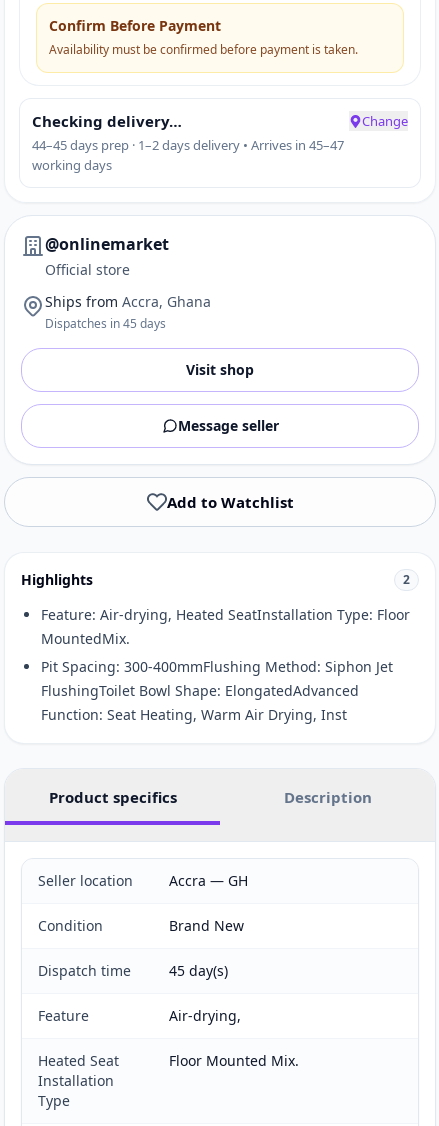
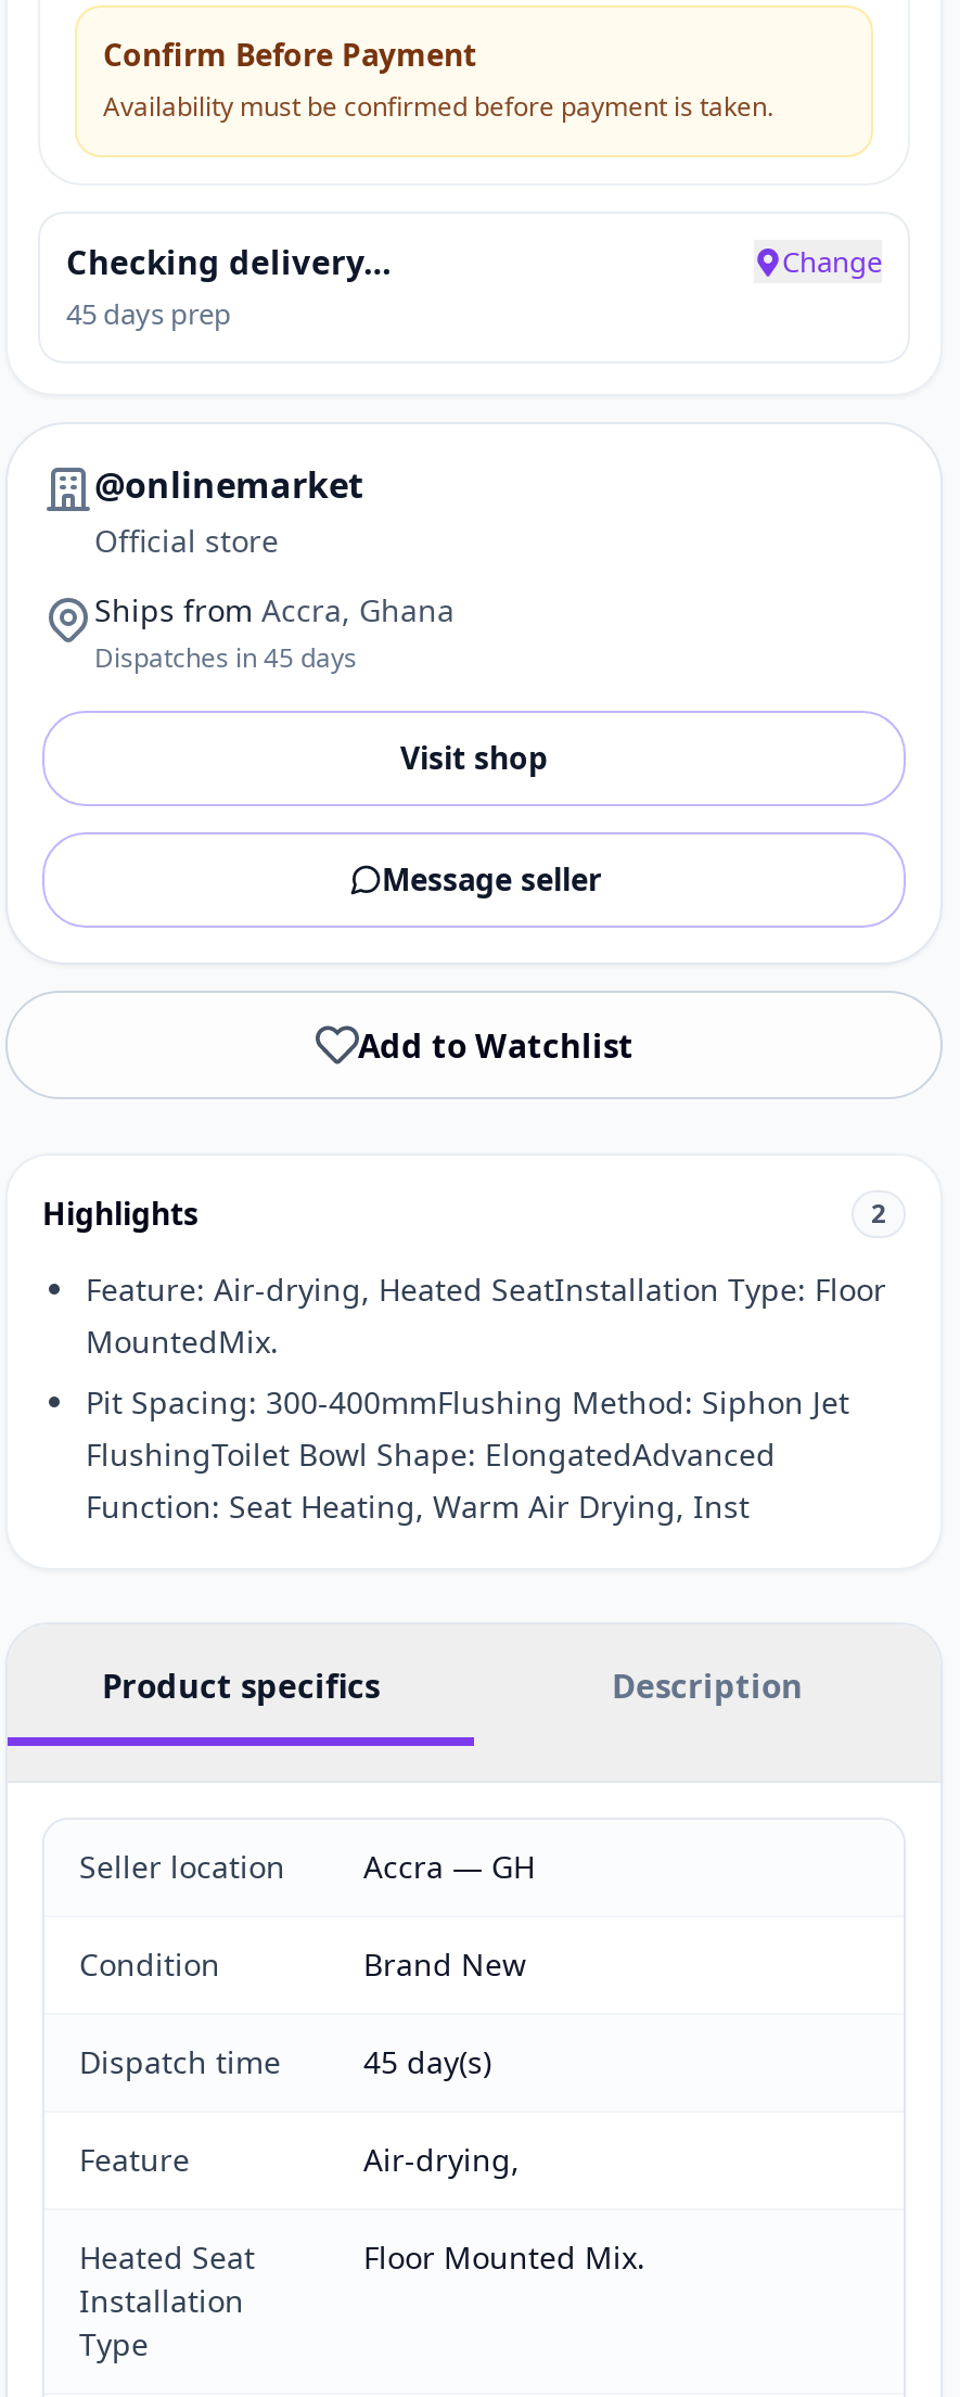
- 44–45 days prep · 1–2 days delivery • Arrives in 45–47
- working days
+ 45 days prep
